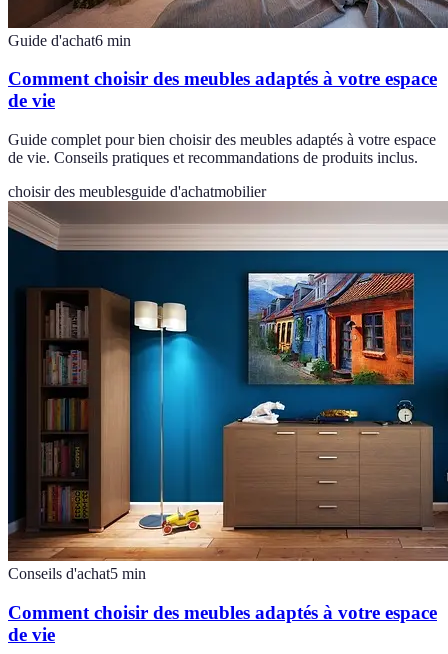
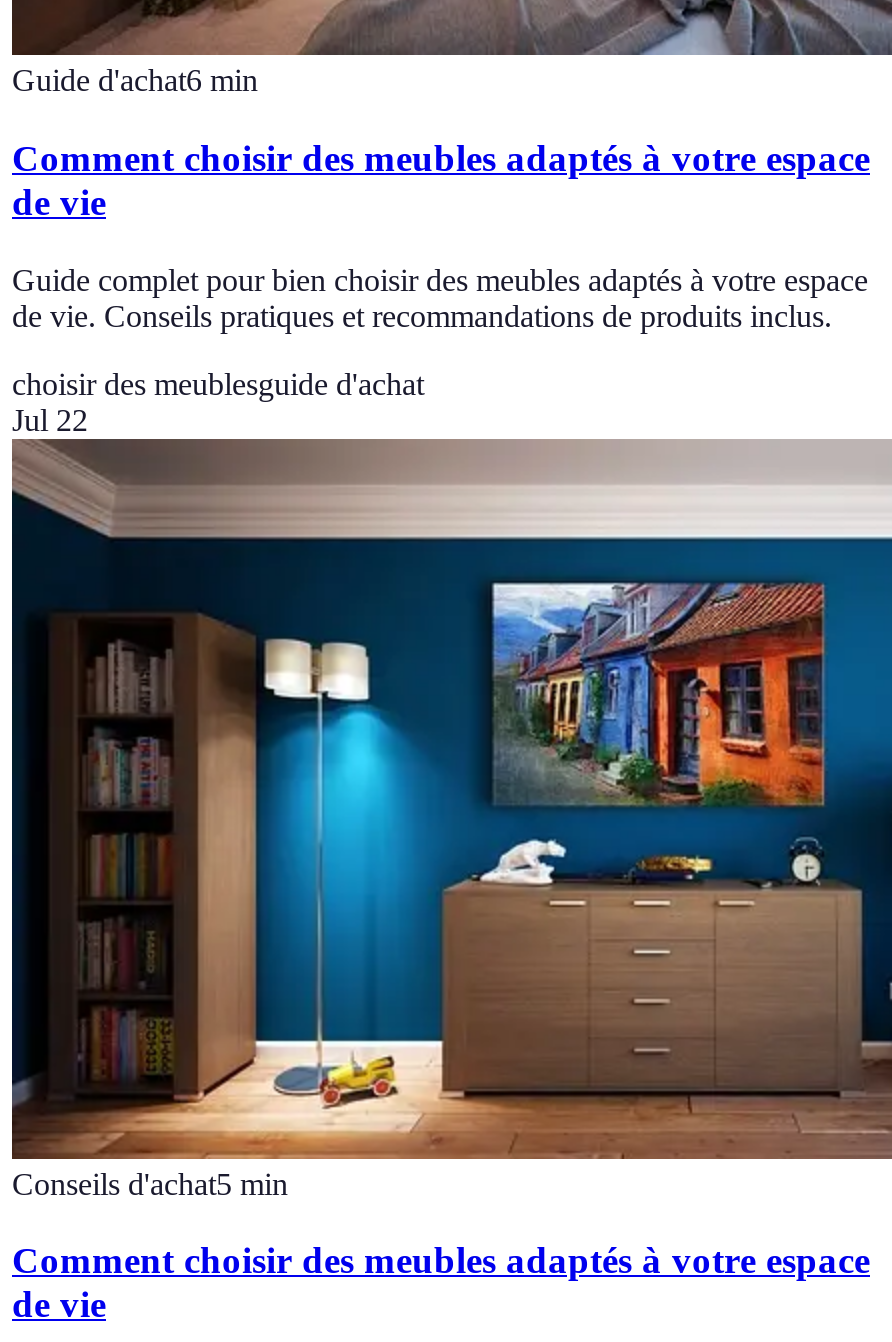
- choisir des meublesguide d'achatmobilier
+ choisir des meublesguide d'achat
+ Jul 22
